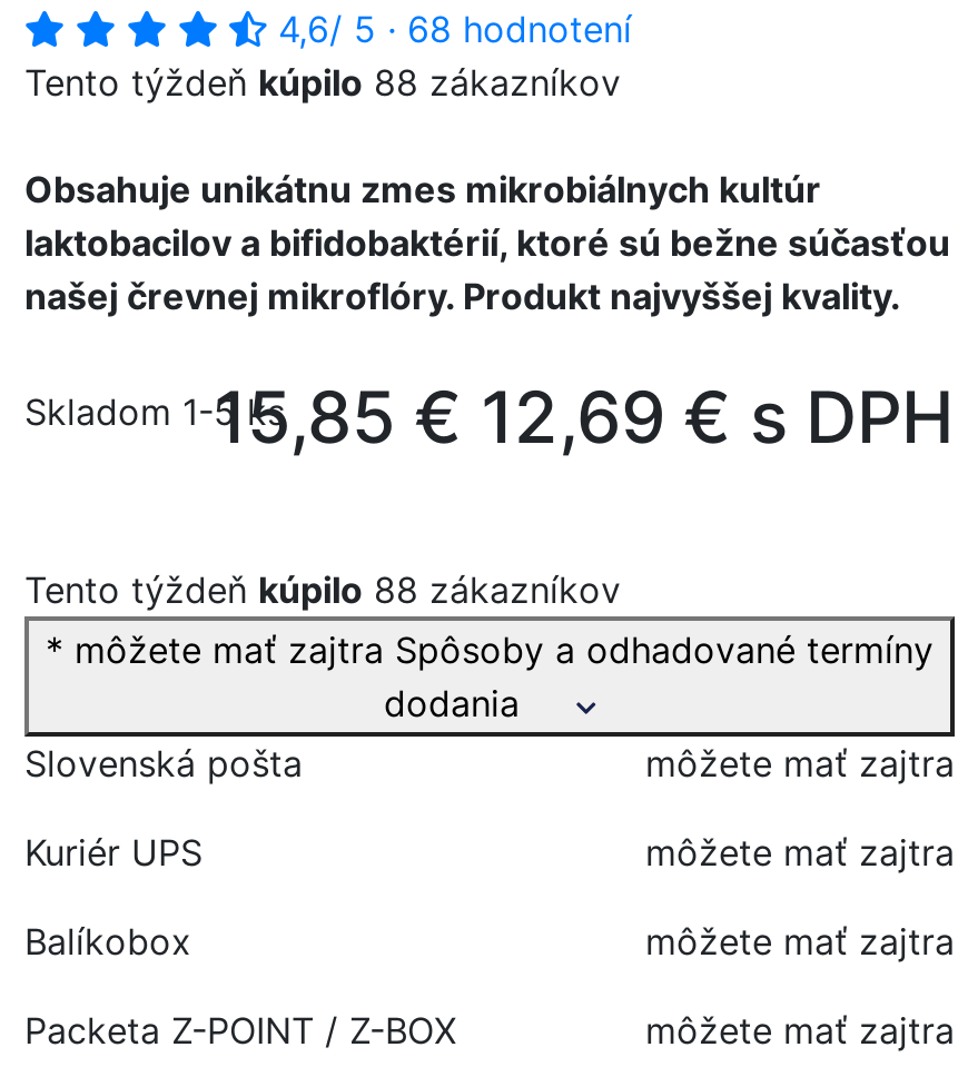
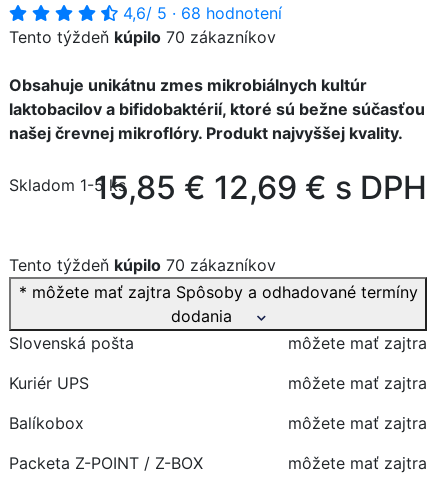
- Tento týždeň kúpilo 88 zákazníkov
+ Tento týždeň kúpilo 70 zákazníkov

- Tento týždeň kúpilo 88 zákazníkov
+ Tento týždeň kúpilo 70 zákazníkov
